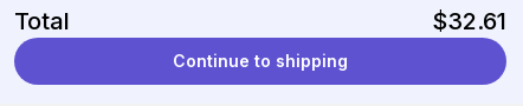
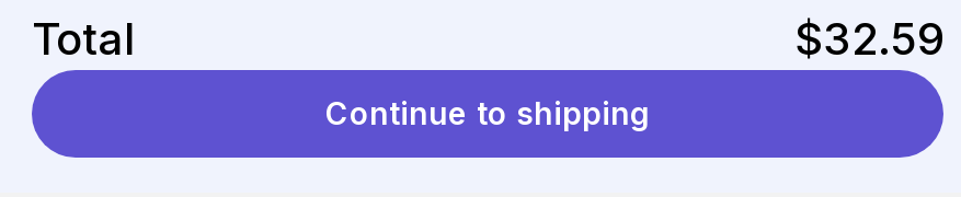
- $32.61
+ $32.59
